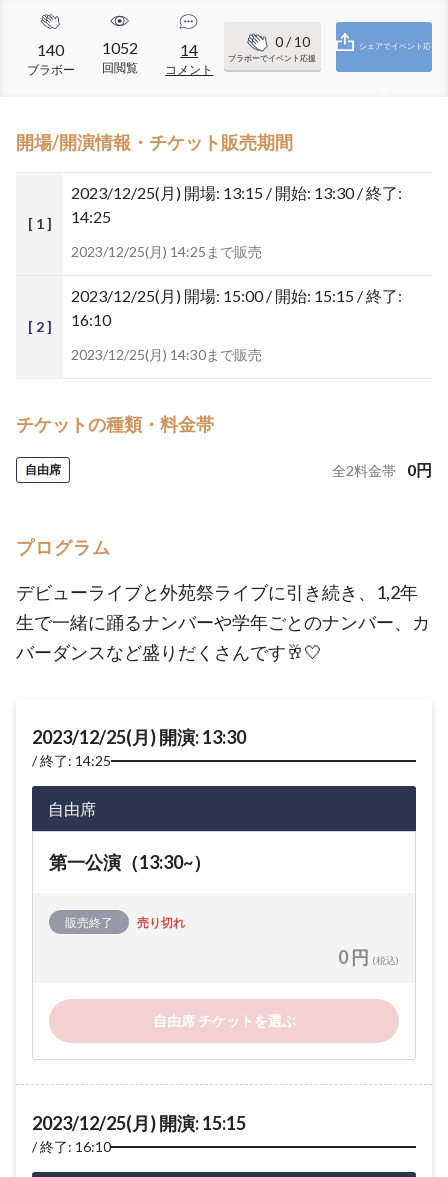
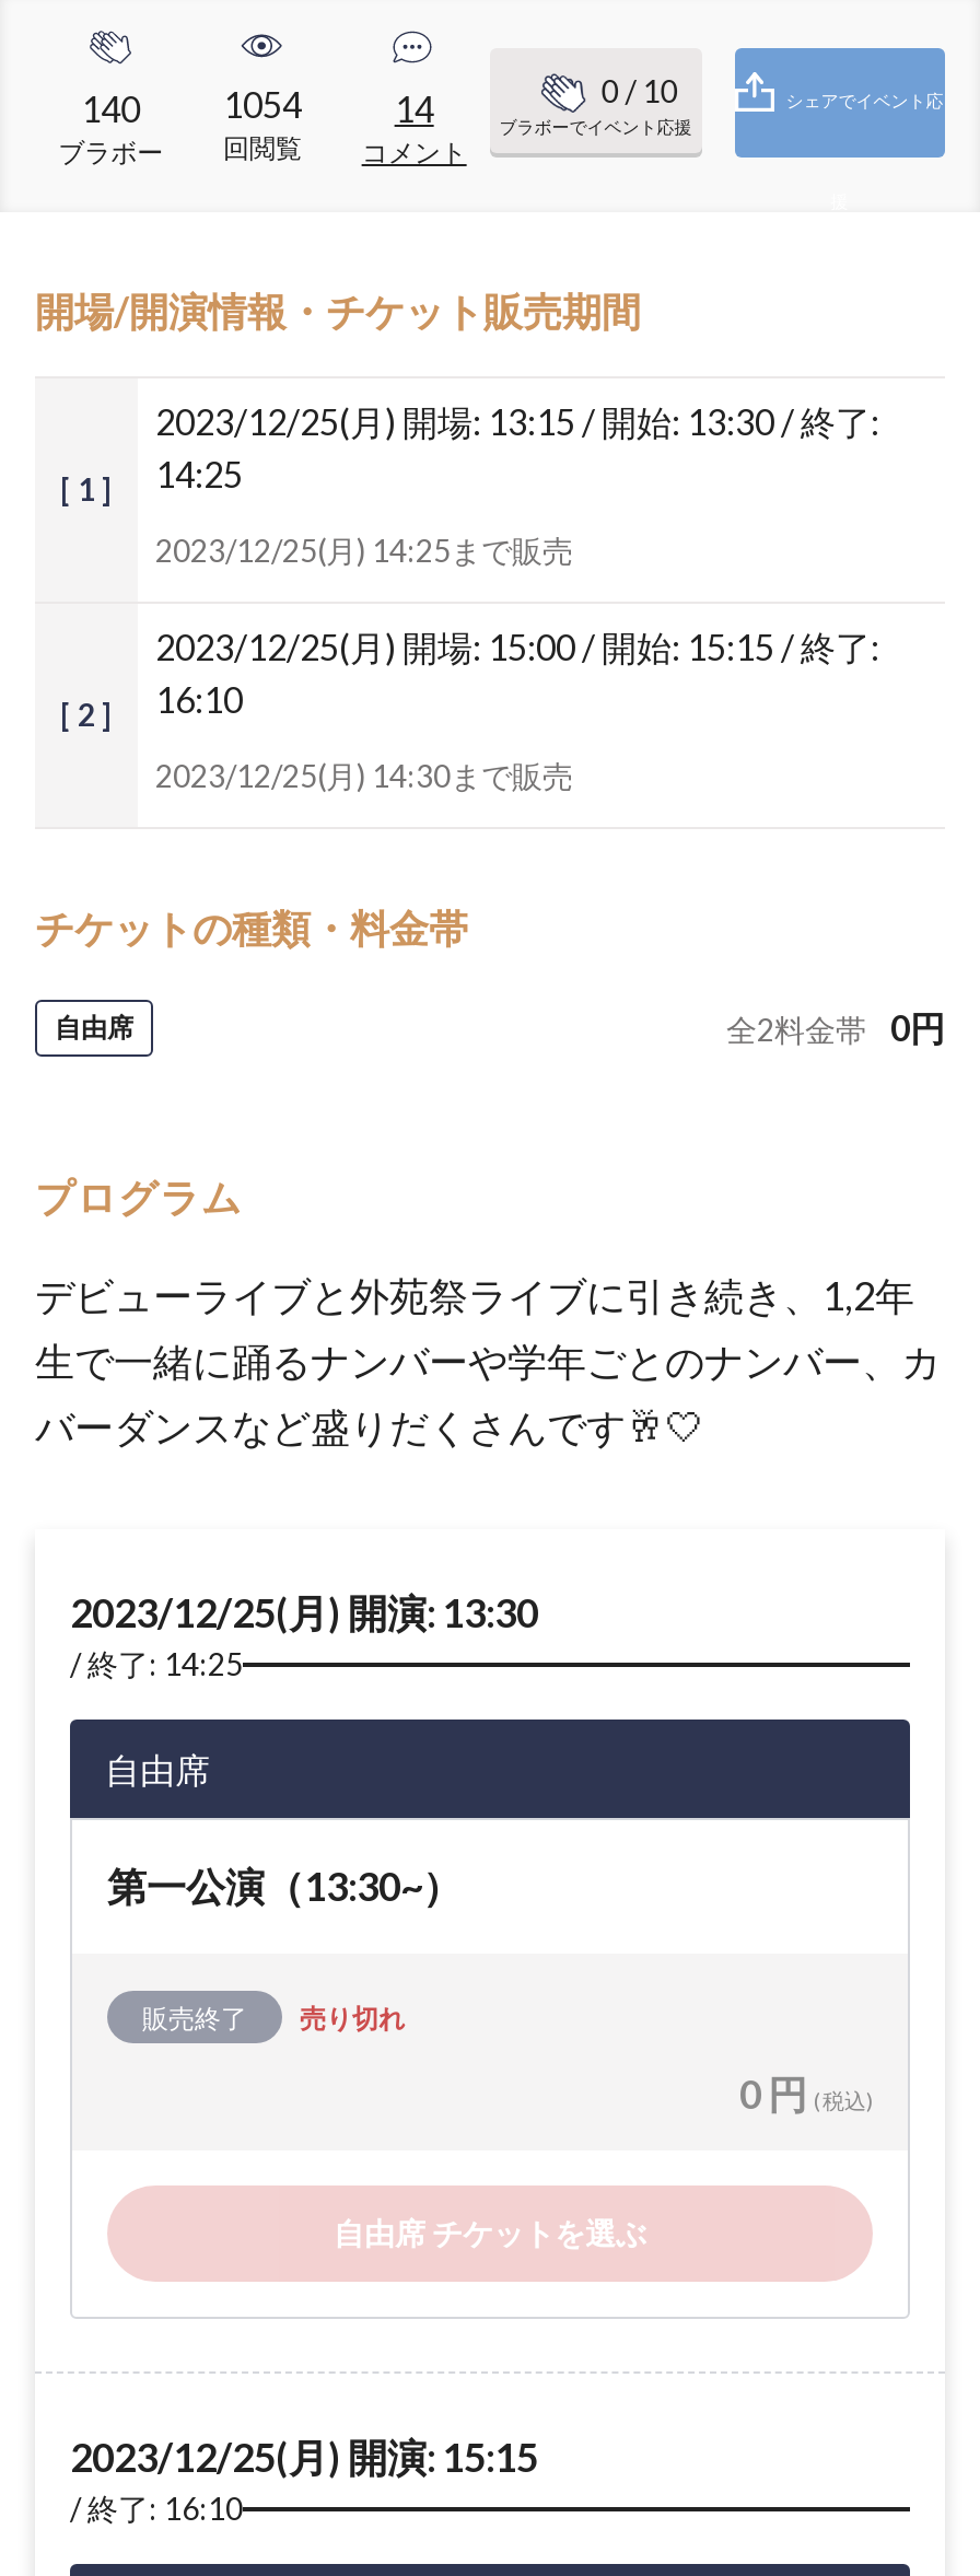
- 140 1052
+ 140 1054
